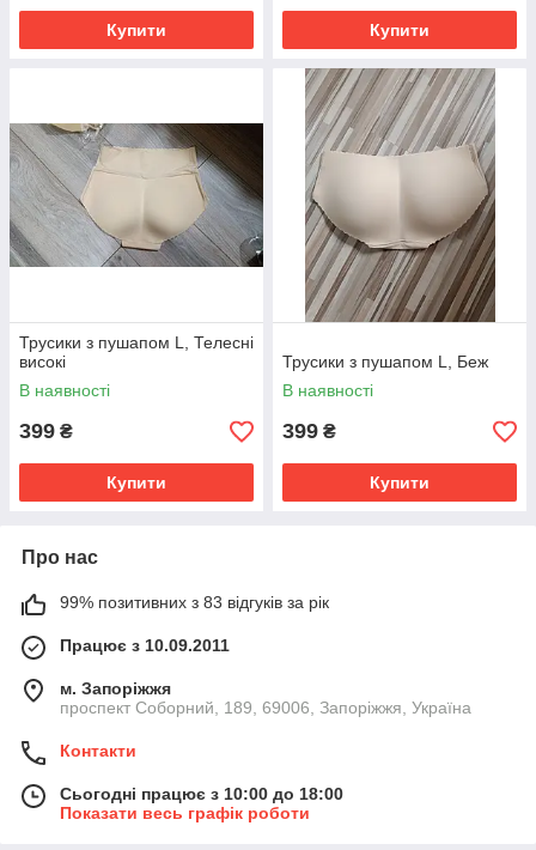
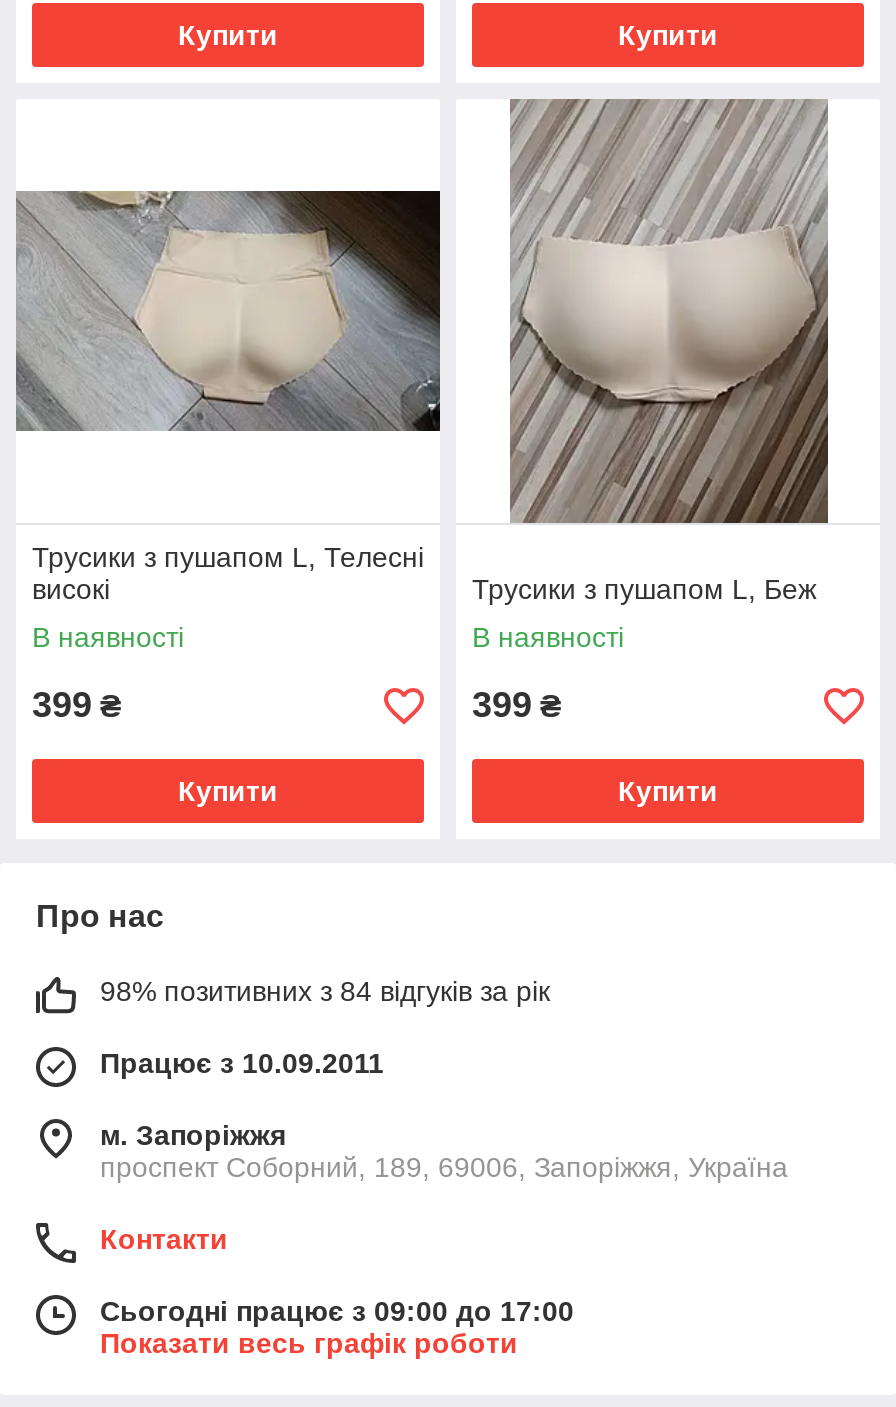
- 99% позитивних з 83 відгуків за рік
+ 98% позитивних з 84 відгуків за рік

- Сьогодні працює з 10:00 до 18:00
+ Сьогодні працює з 09:00 до 17:00
